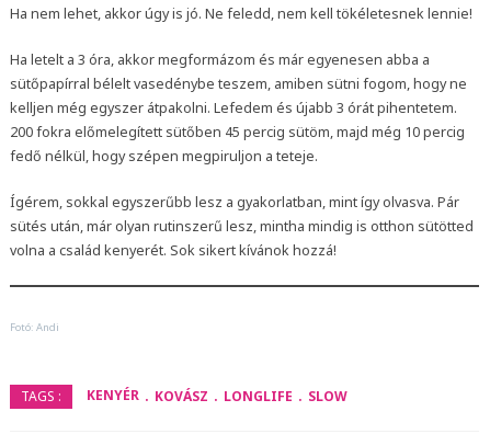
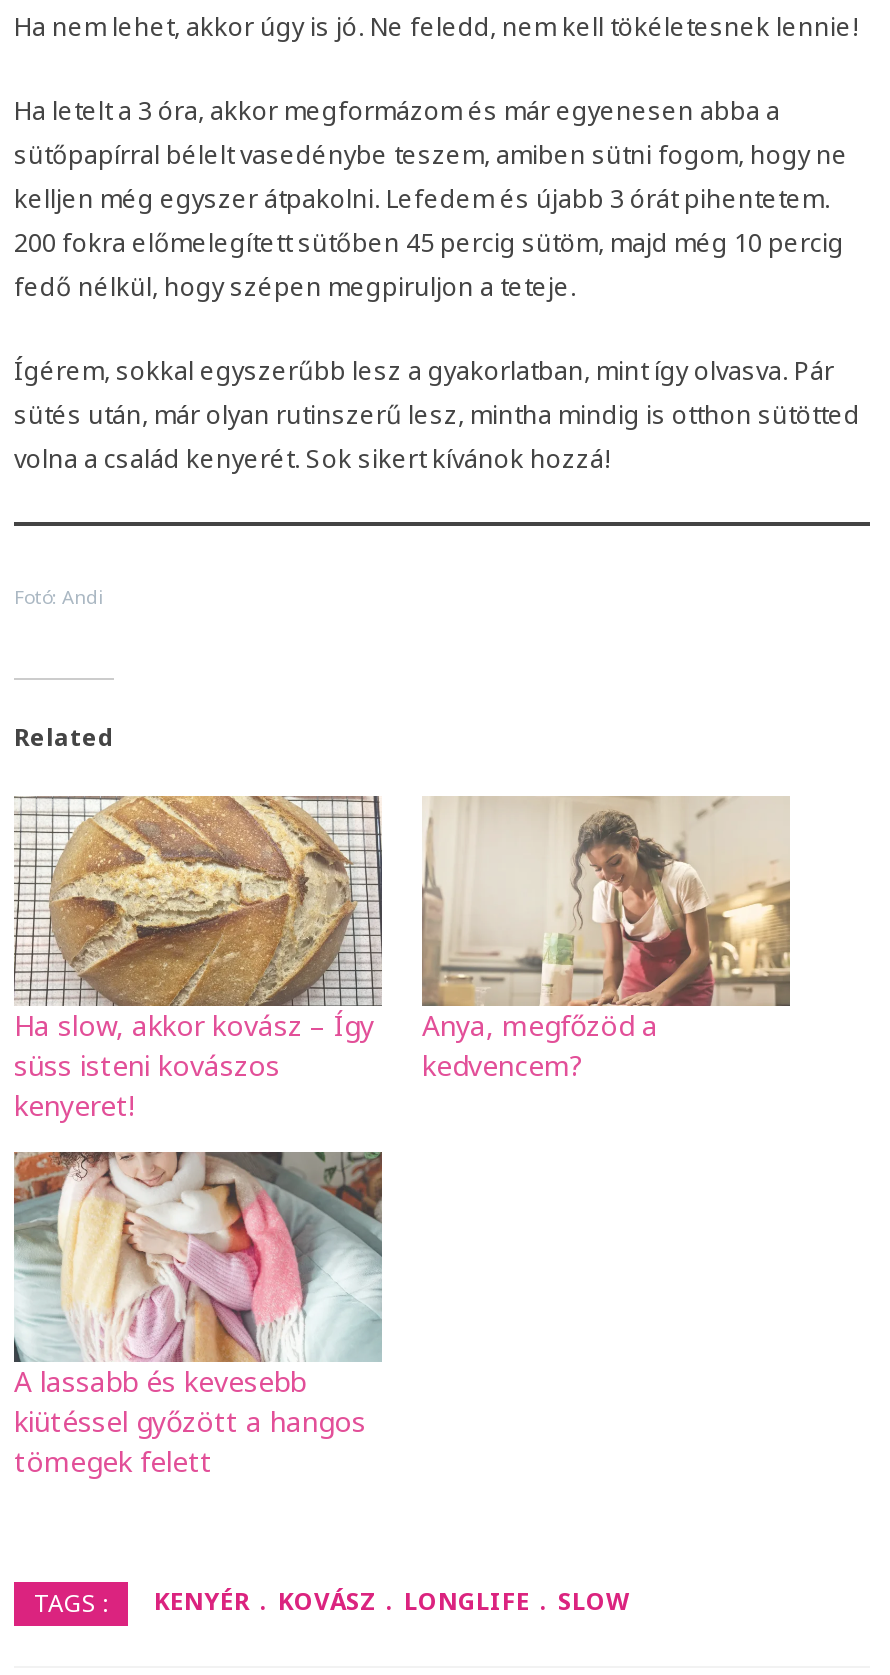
+ [image]
+ Ha slow, akkor kovász – Így
+ süss isteni kovászos
+ kenyeret!

+ [image]
+ A lassabb és kevesebb
+ kiütéssel győzött a hangos
+ tömegek felett

+ Related

+ [image]
+ Anya, megfőzöd a
+ kedvencem?
